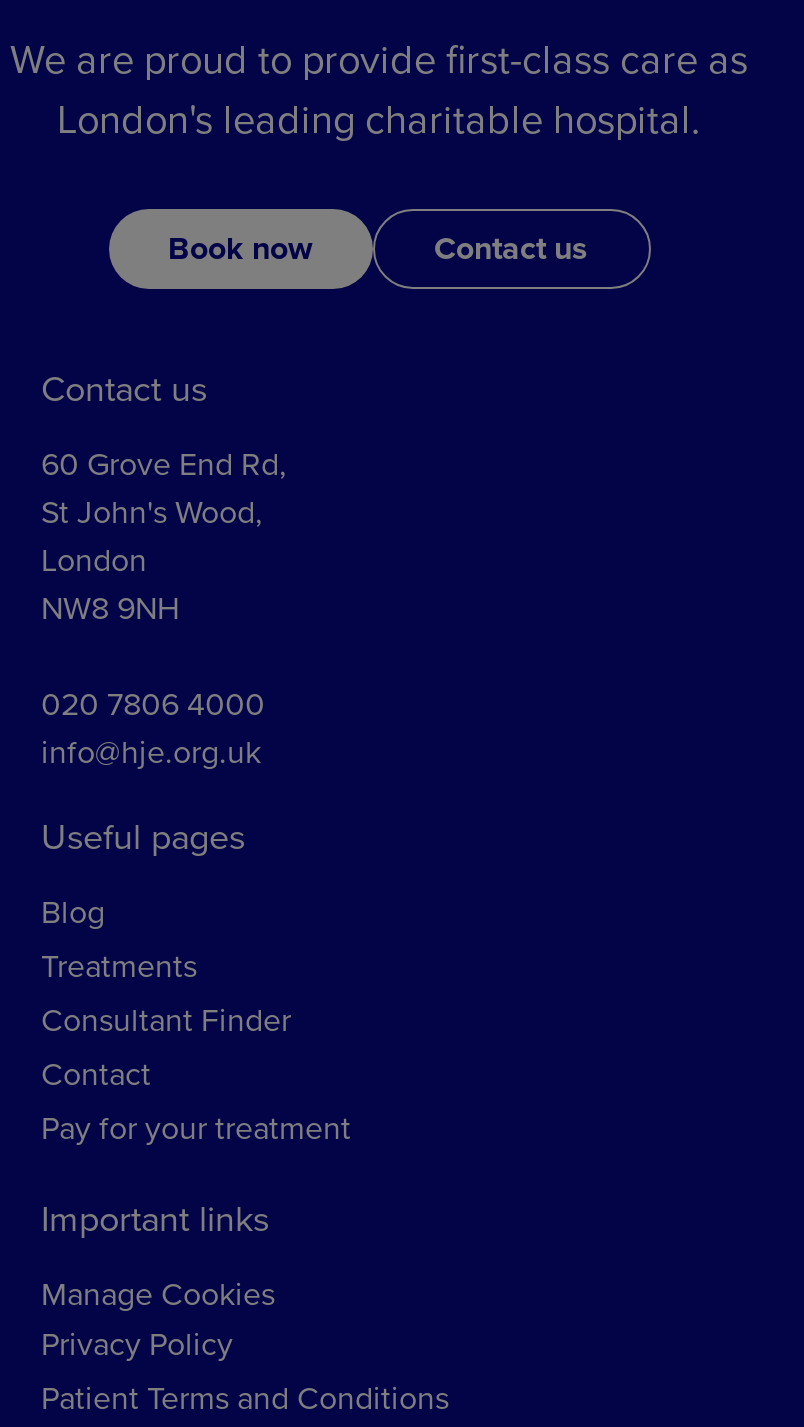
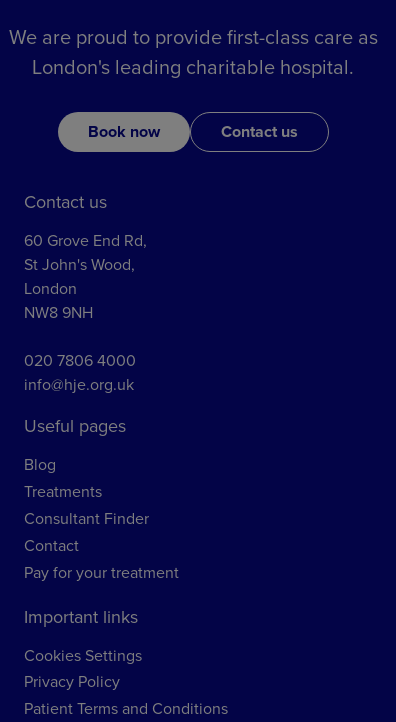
- Manage Cookies
+ Cookies Settings
